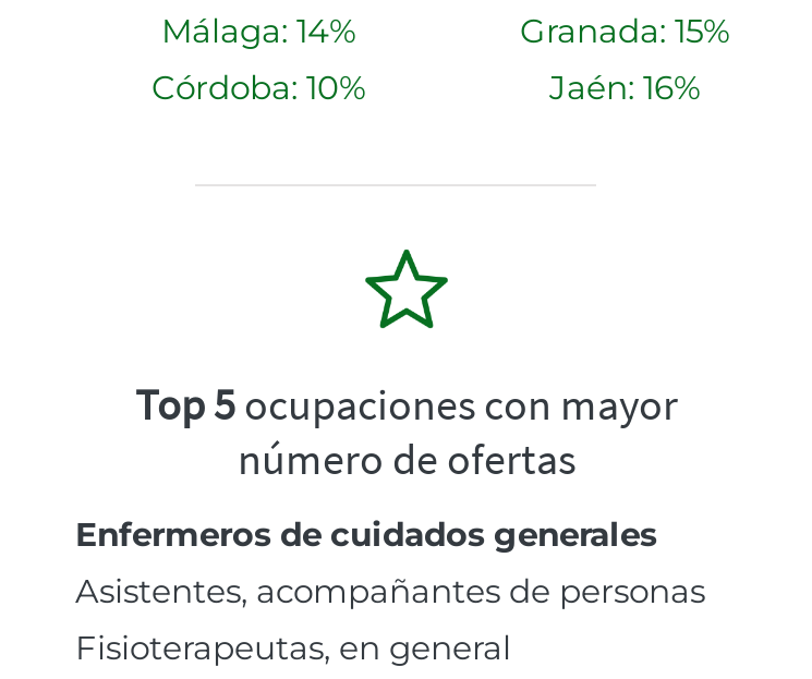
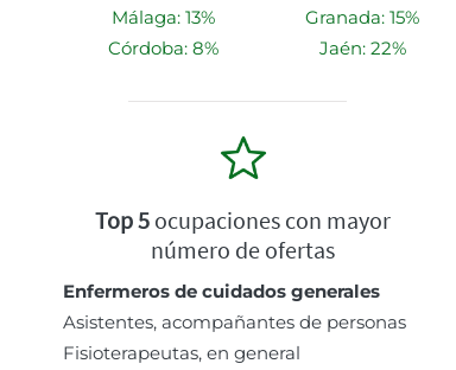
- Málaga: 14%
+ Málaga: 13%

- Córdoba: 10%
+ Córdoba: 8%

- Jaén: 16%
+ Jaén: 22%
